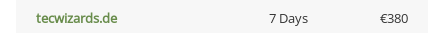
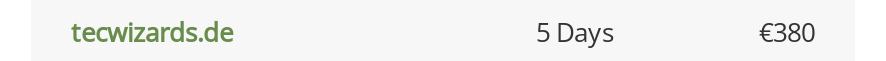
- 7 Days
+ 5 Days
